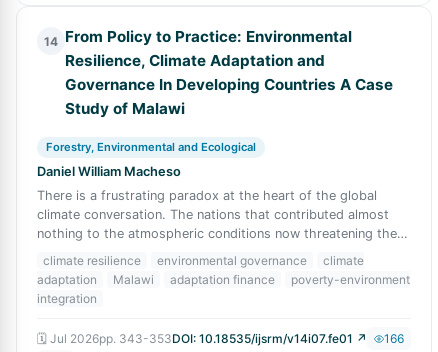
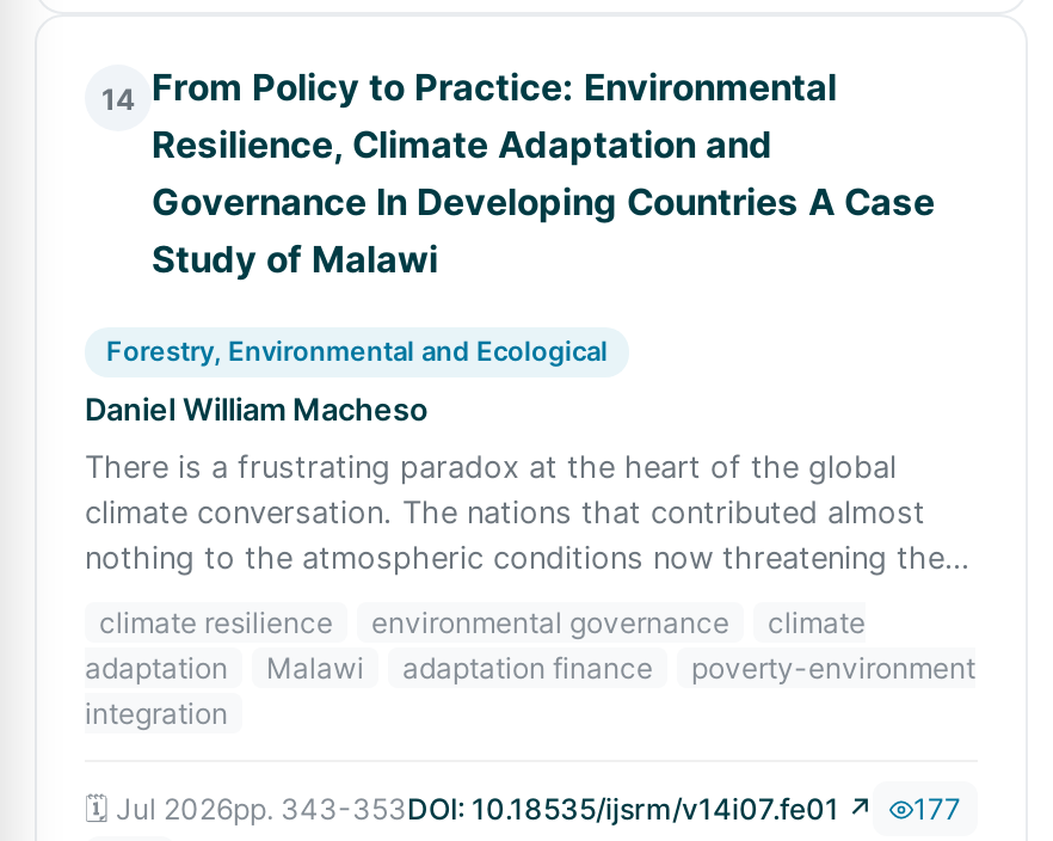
- 166
+ 177
